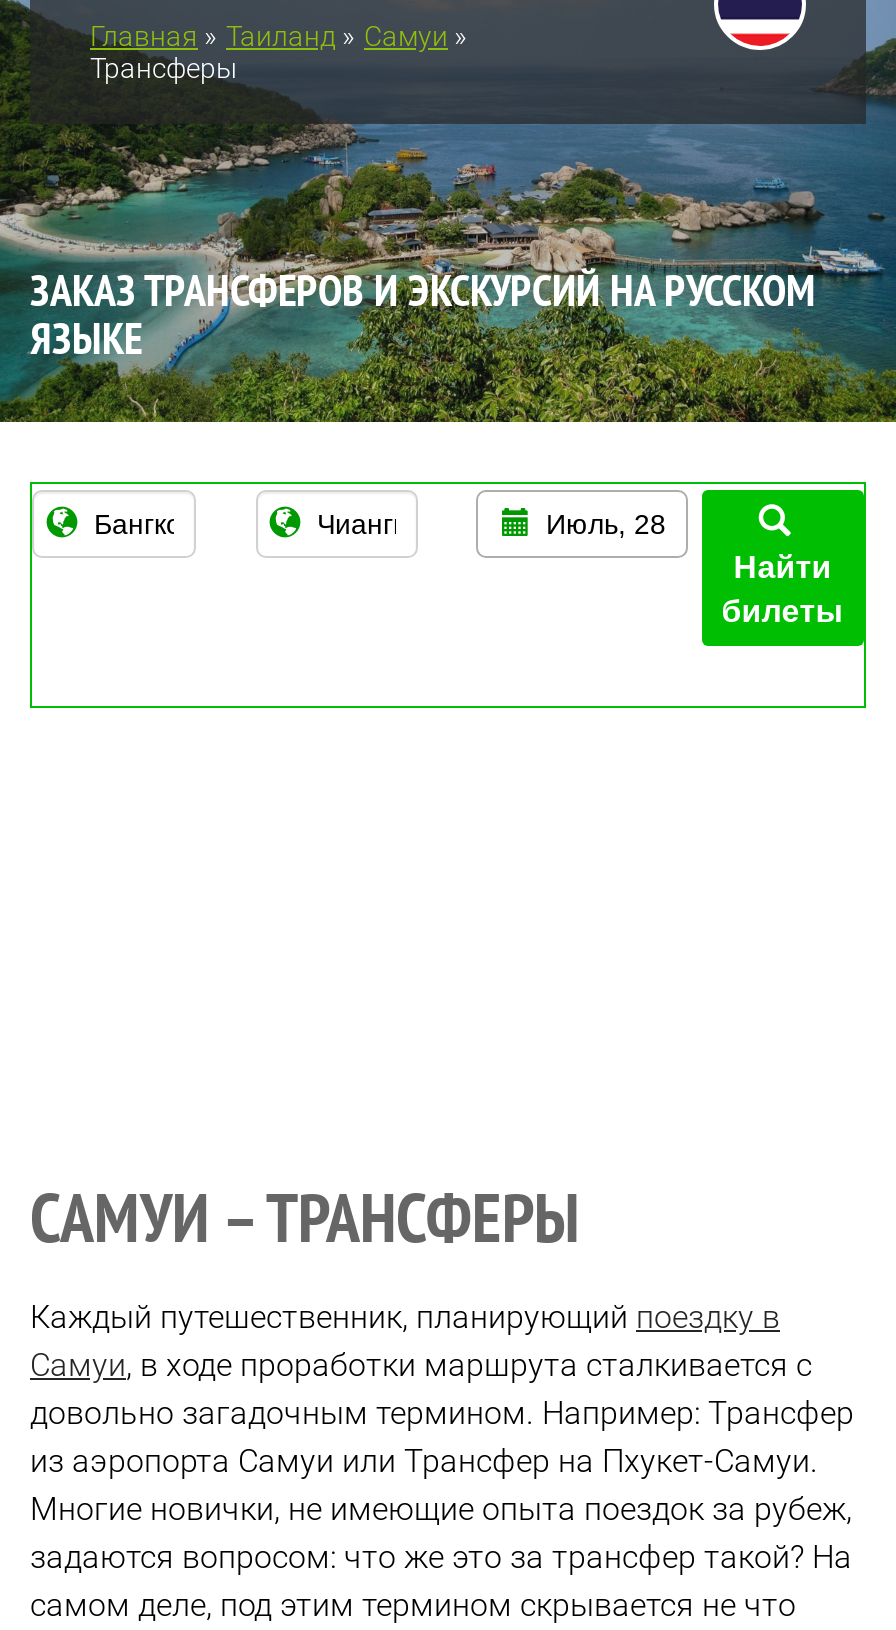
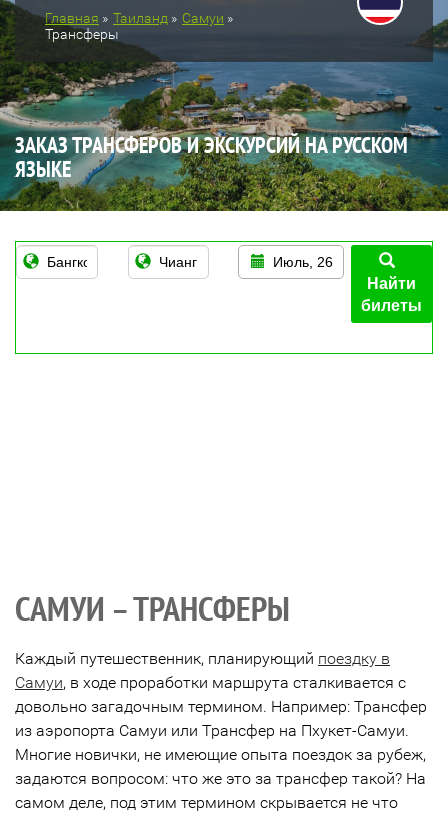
- Июль, 28
+ Июль, 26
